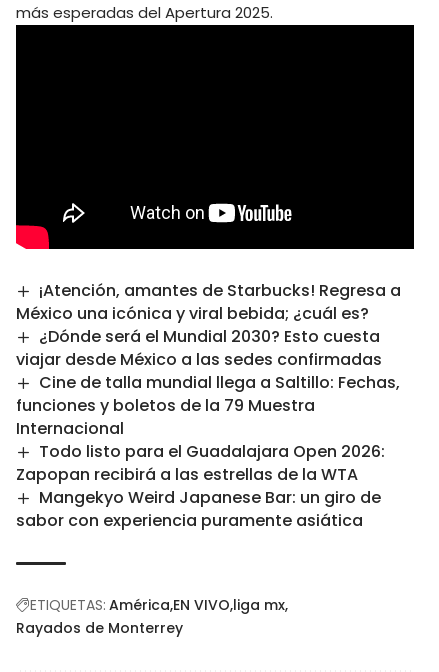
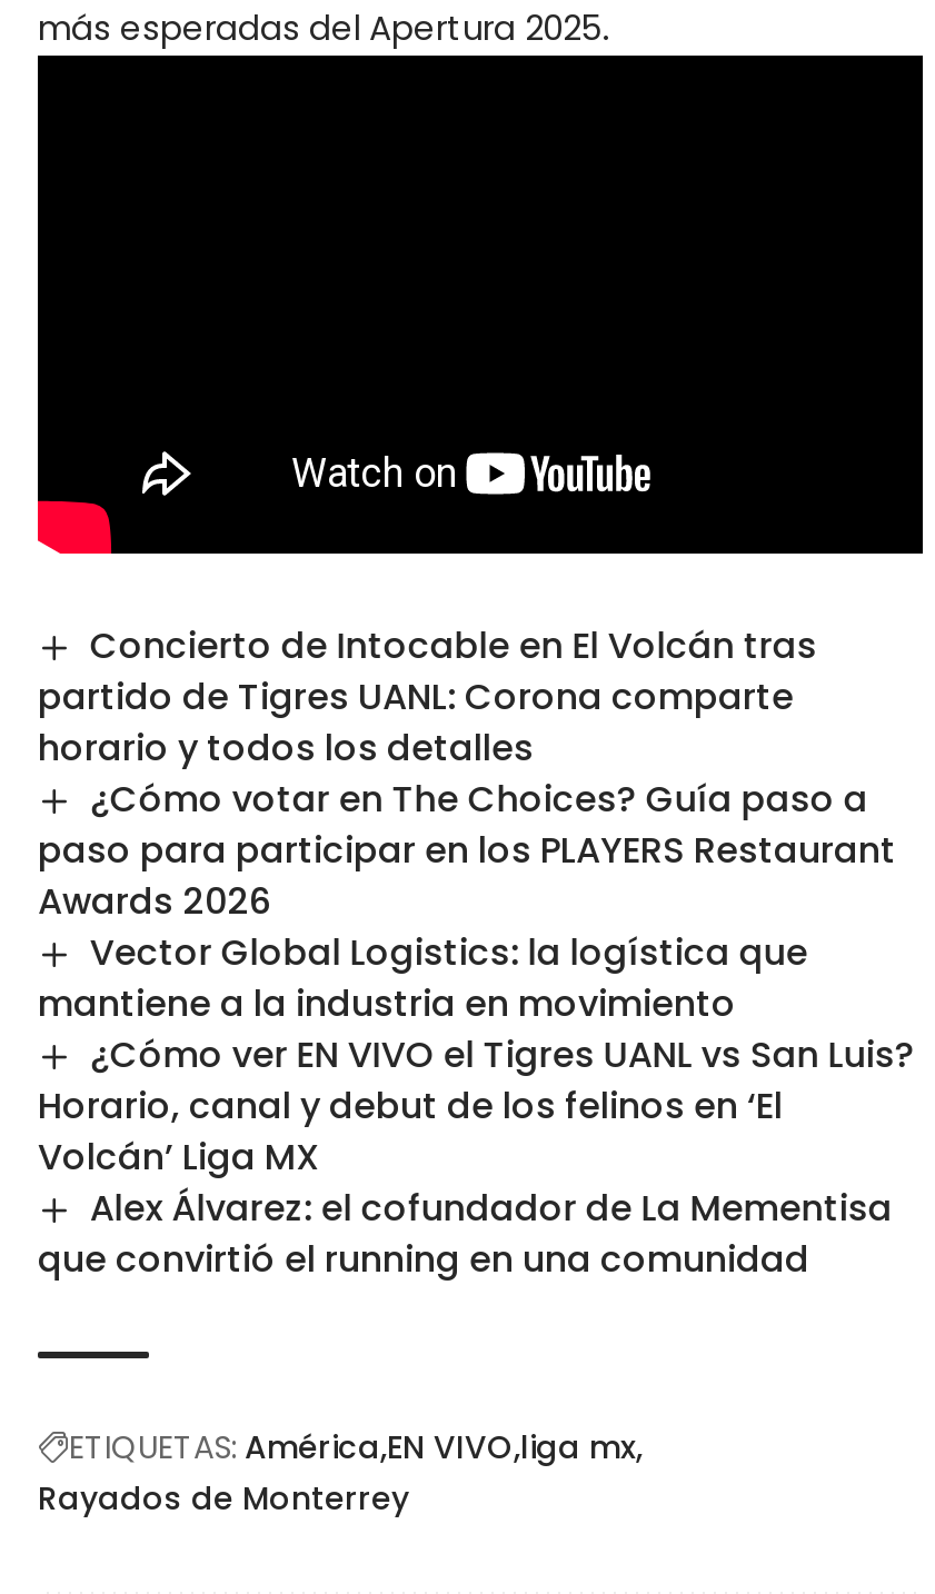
- ¡Atención, amantes de Starbucks! Regresa a
- México una icónica y viral bebida; ¿cuál es?
- ¿Dónde será el Mundial 2030? Esto cuesta
- viajar desde México a las sedes confirmadas
- Cine de talla mundial llega a Saltillo: Fechas,
- funciones y boletos de la 79 Muestra
- Internacional
- Todo listo para el Guadalajara Open 2026:
- Zapopan recibirá a las estrellas de la WTA
- Mangekyo Weird Japanese Bar: un giro de
- sabor con experiencia puramente asiática
+ Concierto de Intocable en El Volcán tras
+ partido de Tigres UANL: Corona comparte
+ horario y todos los detalles
+ ¿Cómo votar en The Choices? Guía paso a
+ paso para participar en los PLAYERS Restaurant
+ Awards 2026
+ Vector Global Logistics: la logística que
+ mantiene a la industria en movimiento
+ ¿Cómo ver EN VIVO el Tigres UANL vs San Luis?
+ Horario, canal y debut de los felinos en ‘El
+ Volcán’ Liga MX
+ Alex Álvarez: el cofundador de La Mementisa
+ que convirtió el running en una comunidad
